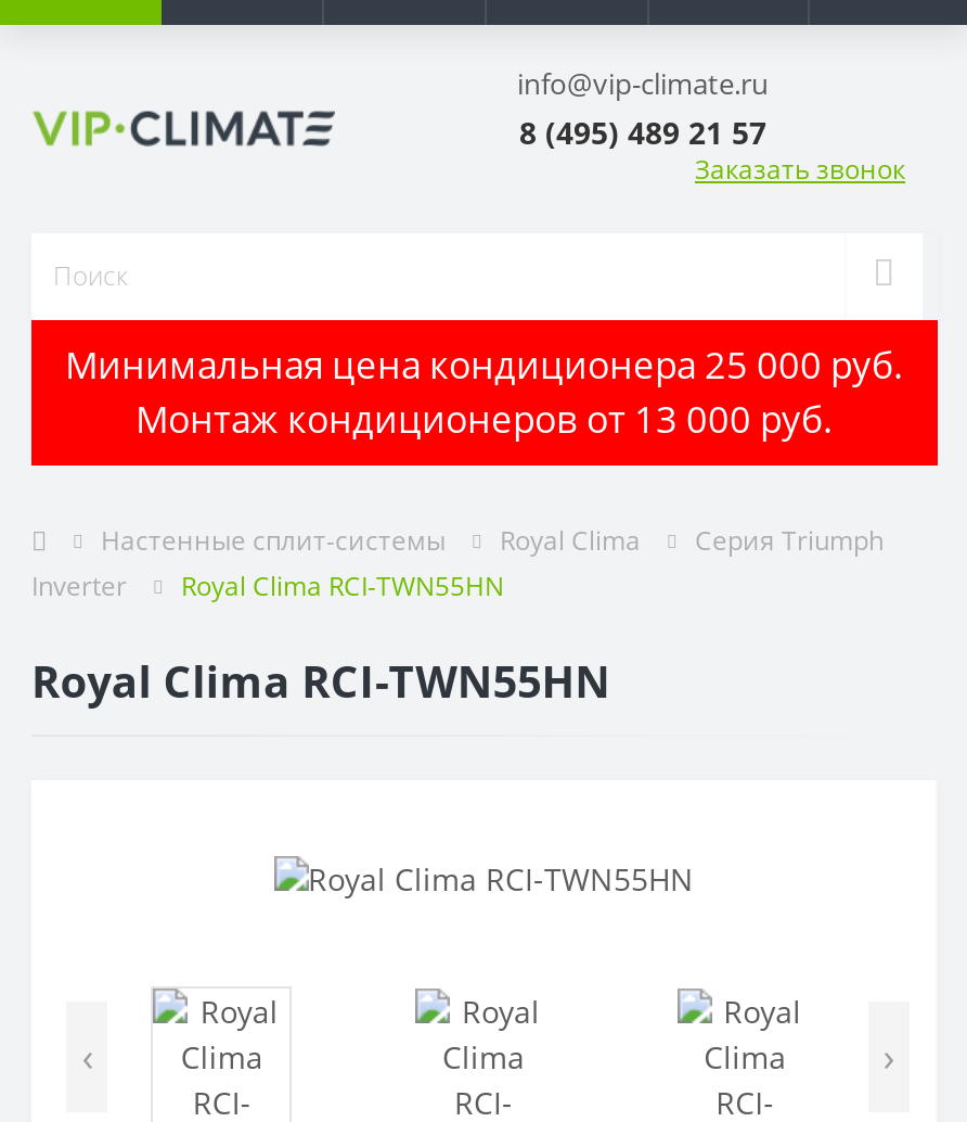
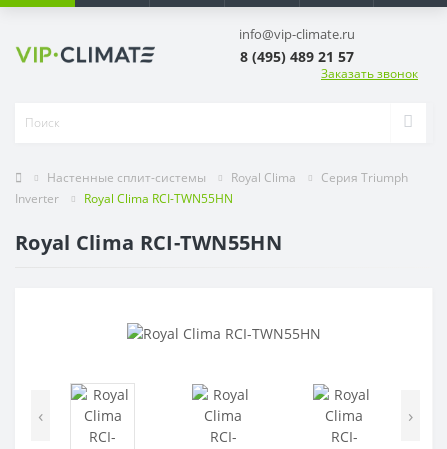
- Минимальная цена кондиционера 25 000 руб.
- Монтаж кондиционеров от 13 000 руб.
